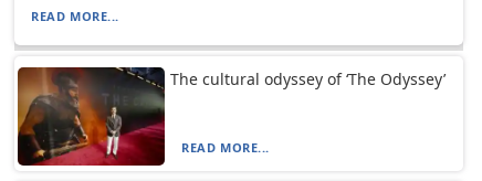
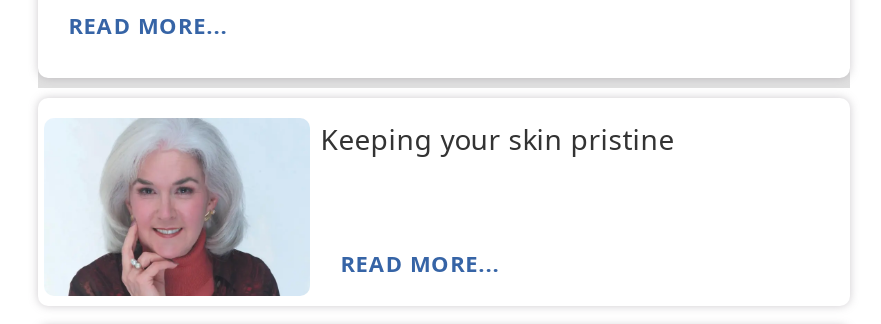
- [image]
- The cultural odyssey of ‘The Odyssey’
+ [image]
+ Keeping your skin pristine
